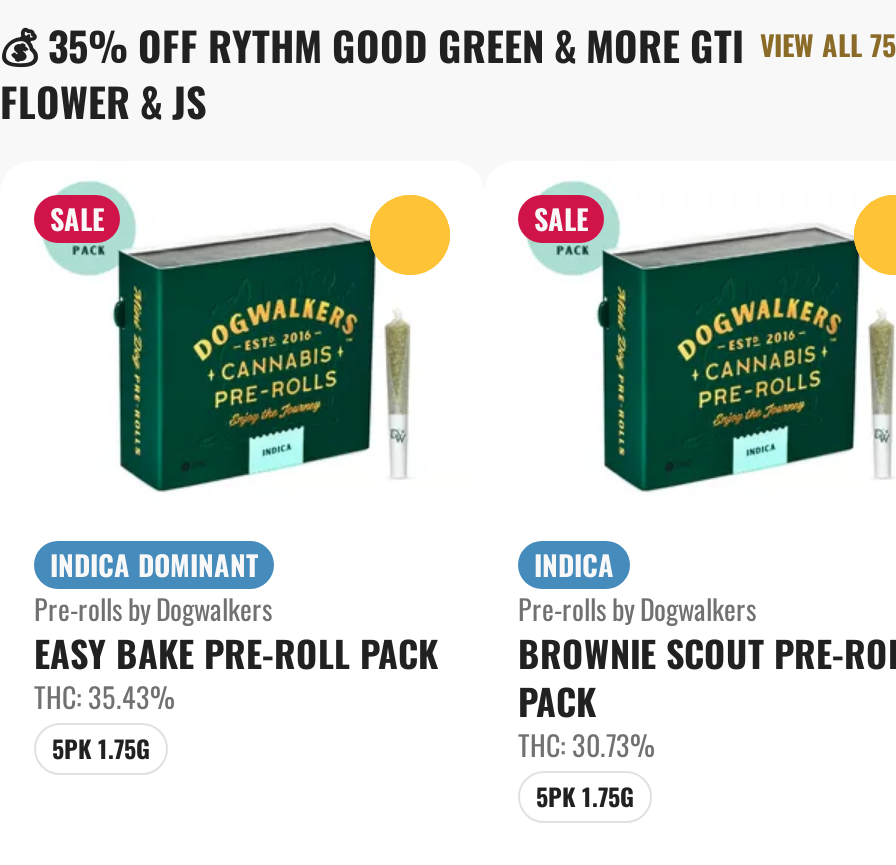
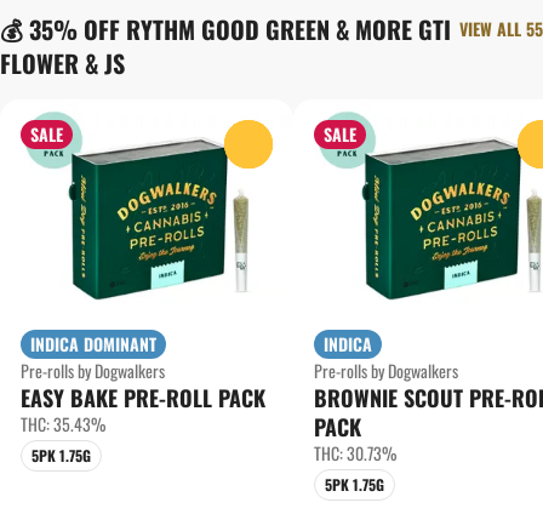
- VIEW ALL 75
+ VIEW ALL 55
